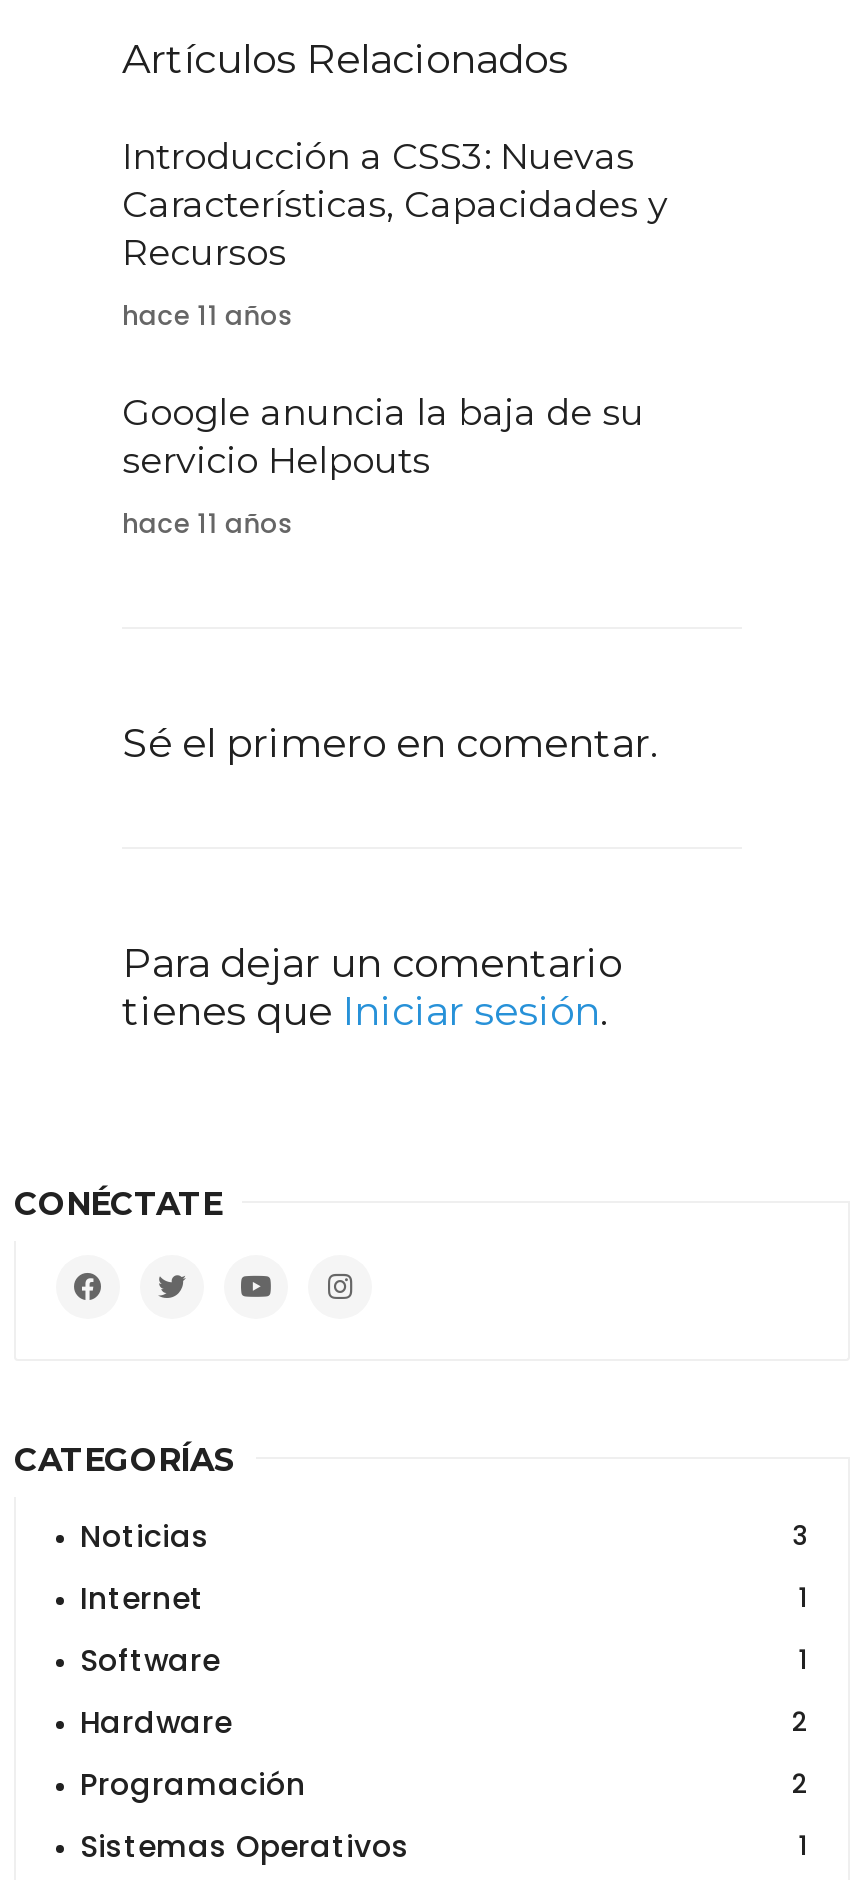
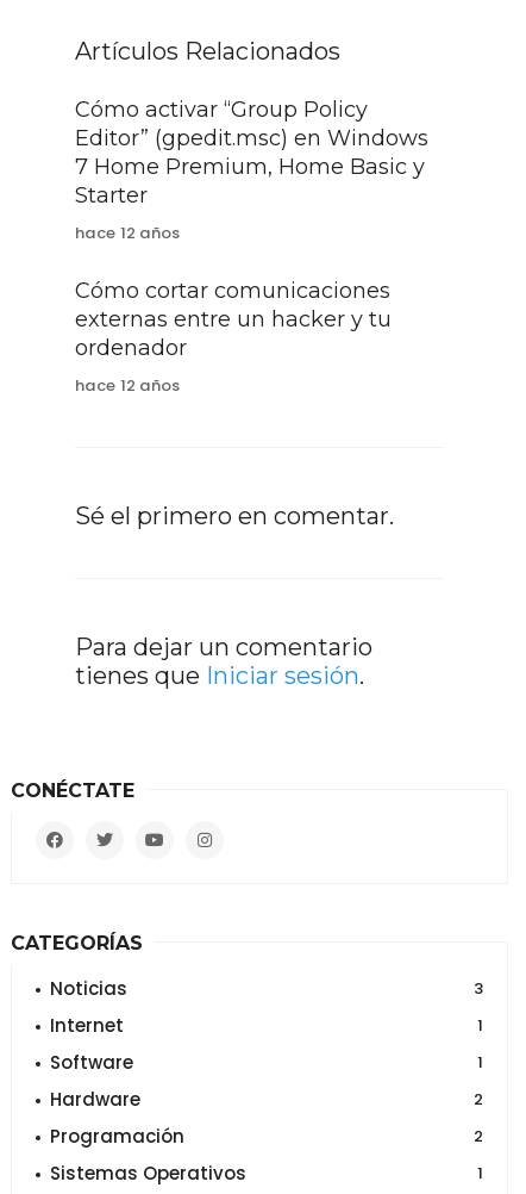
- Introducción a CSS3: Nuevas
- Características, Capacidades y
- Recursos
+ Cómo activar “Group Policy
+ Editor” (gpedit.msc) en Windows
+ 7 Home Premium, Home Basic y
+ Starter

- hace 11 años
+ hace 12 años

- Google anuncia la baja de su
- servicio Helpouts
+ Cómo cortar comunicaciones
+ externas entre un hacker y tu
+ ordenador

- hace 11 años
+ hace 12 años
